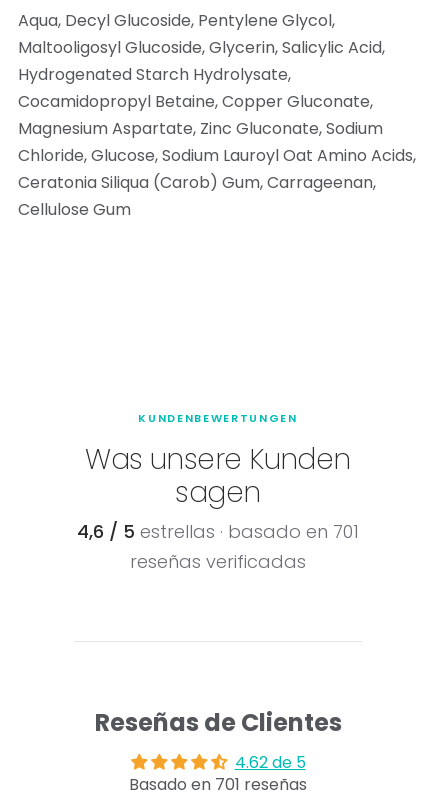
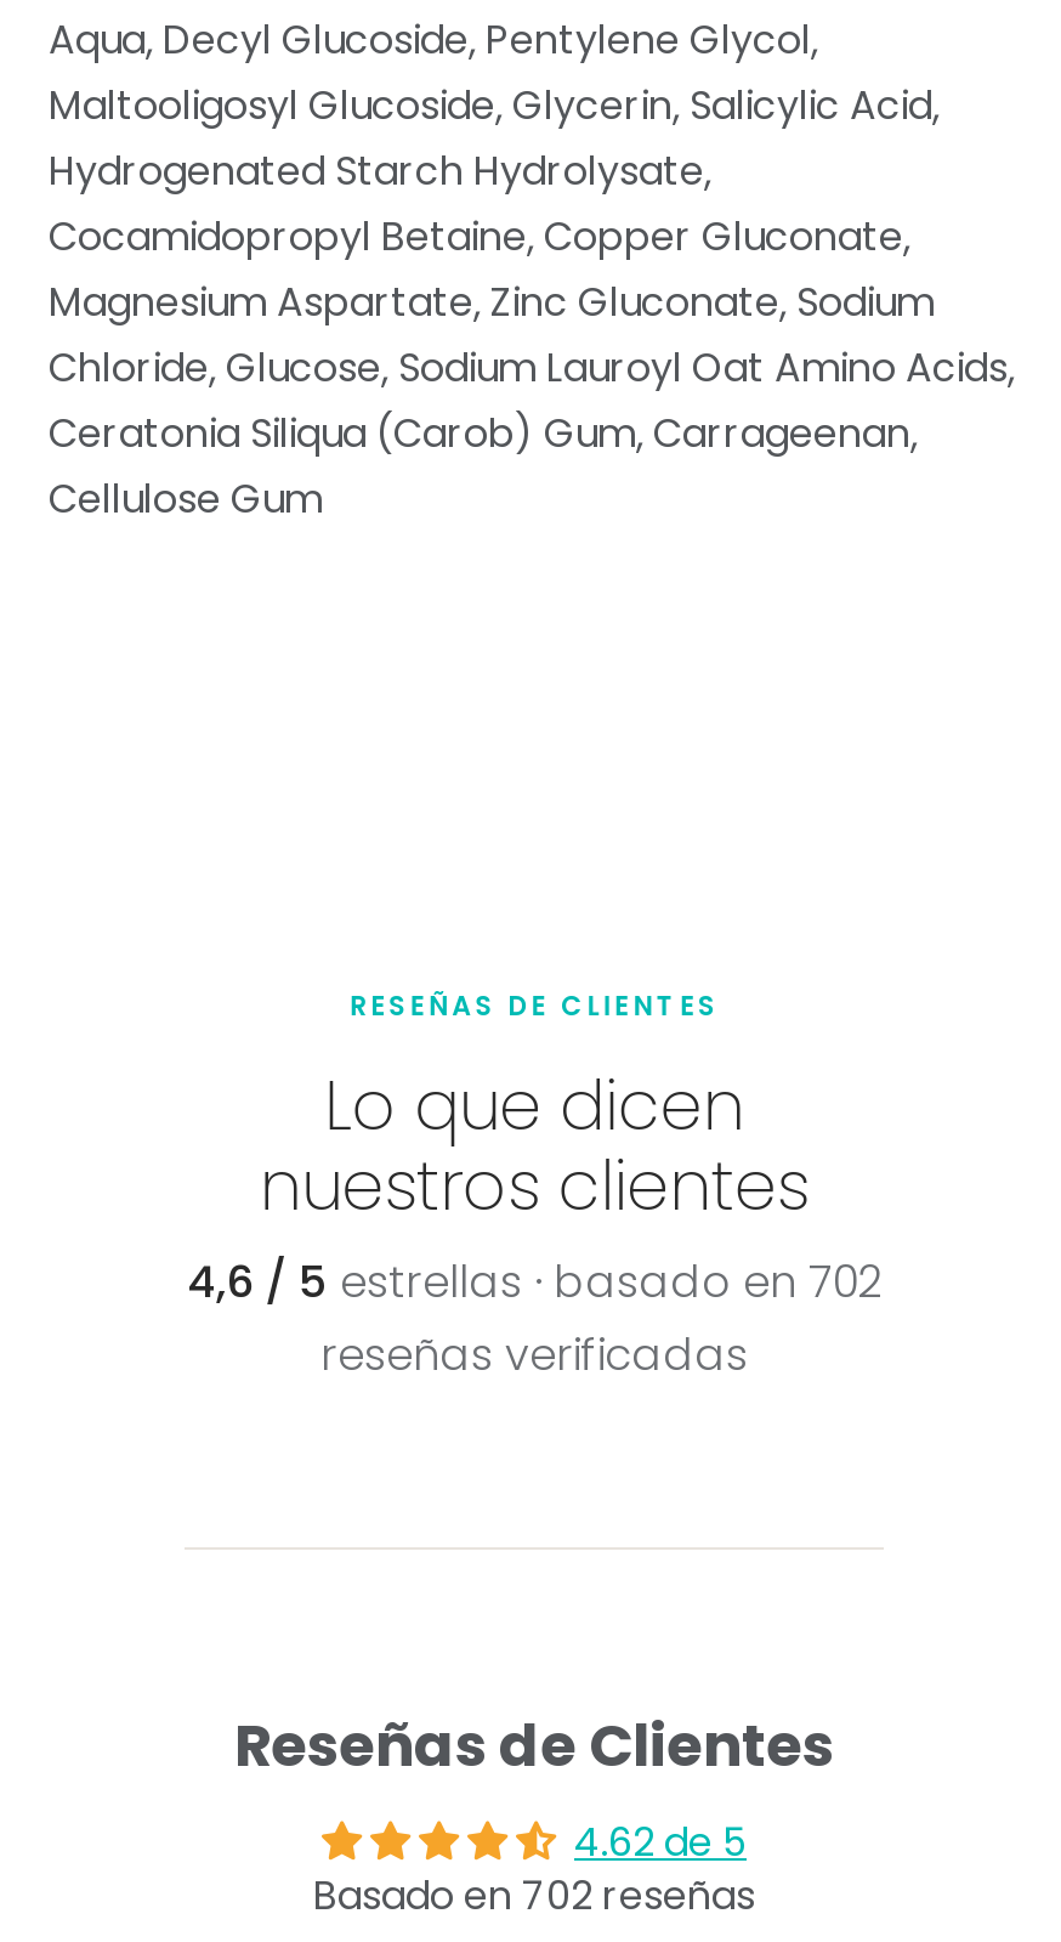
- KUNDENBEWERTUNGEN
- Was unsere Kunden
- sagen
- 4,6 / 5 estrellas · basado en 701
+ RESEÑAS DE CLIENTES
+ Lo que dicen
+ nuestros clientes
+ 4,6 / 5 estrellas · basado en 702

- Basado en 701 reseñas
+ Basado en 702 reseñas
